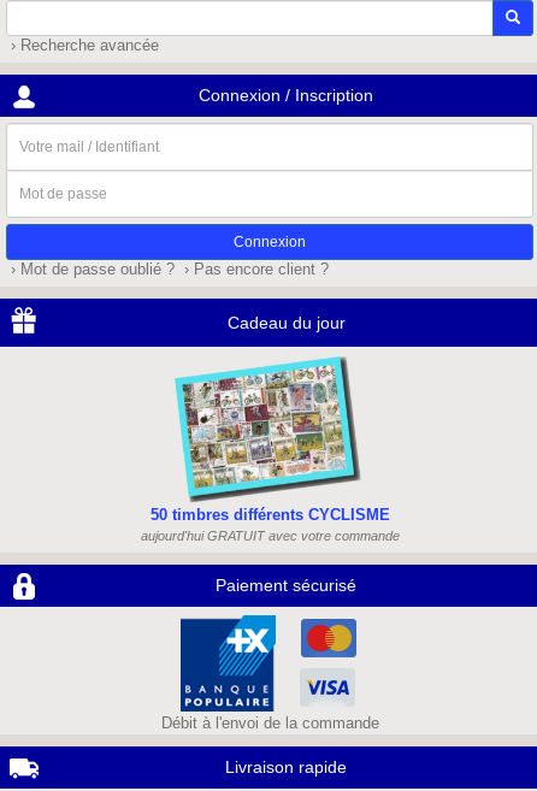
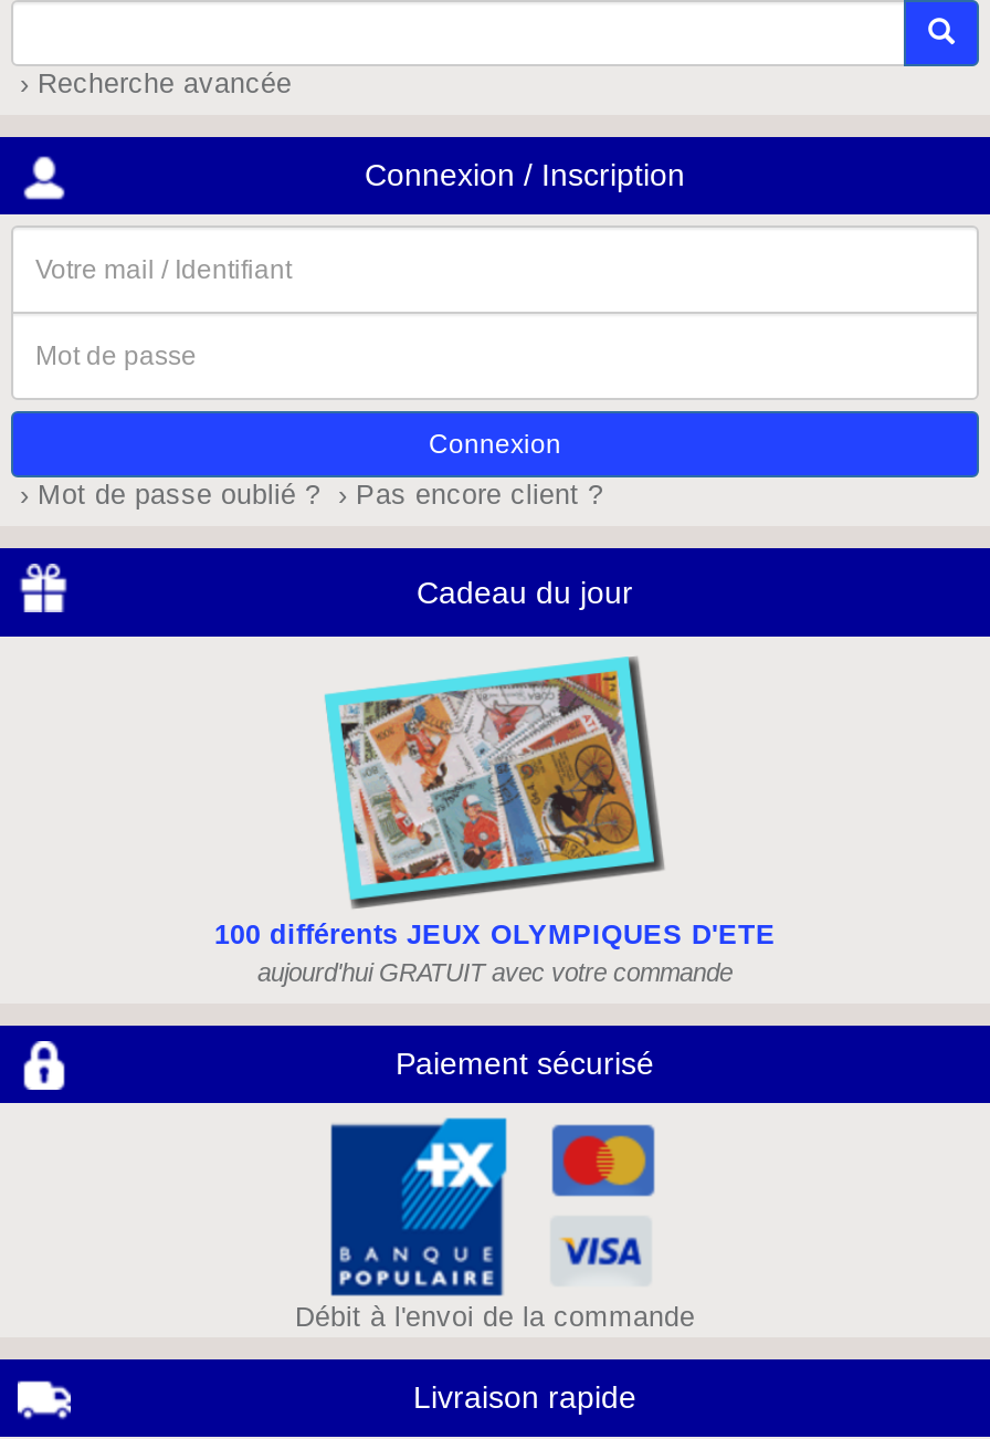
- [image]
- 50 timbres différents CYCLISME
+ [image]
+ 100 différents JEUX OLYMPIQUES D'ETE
